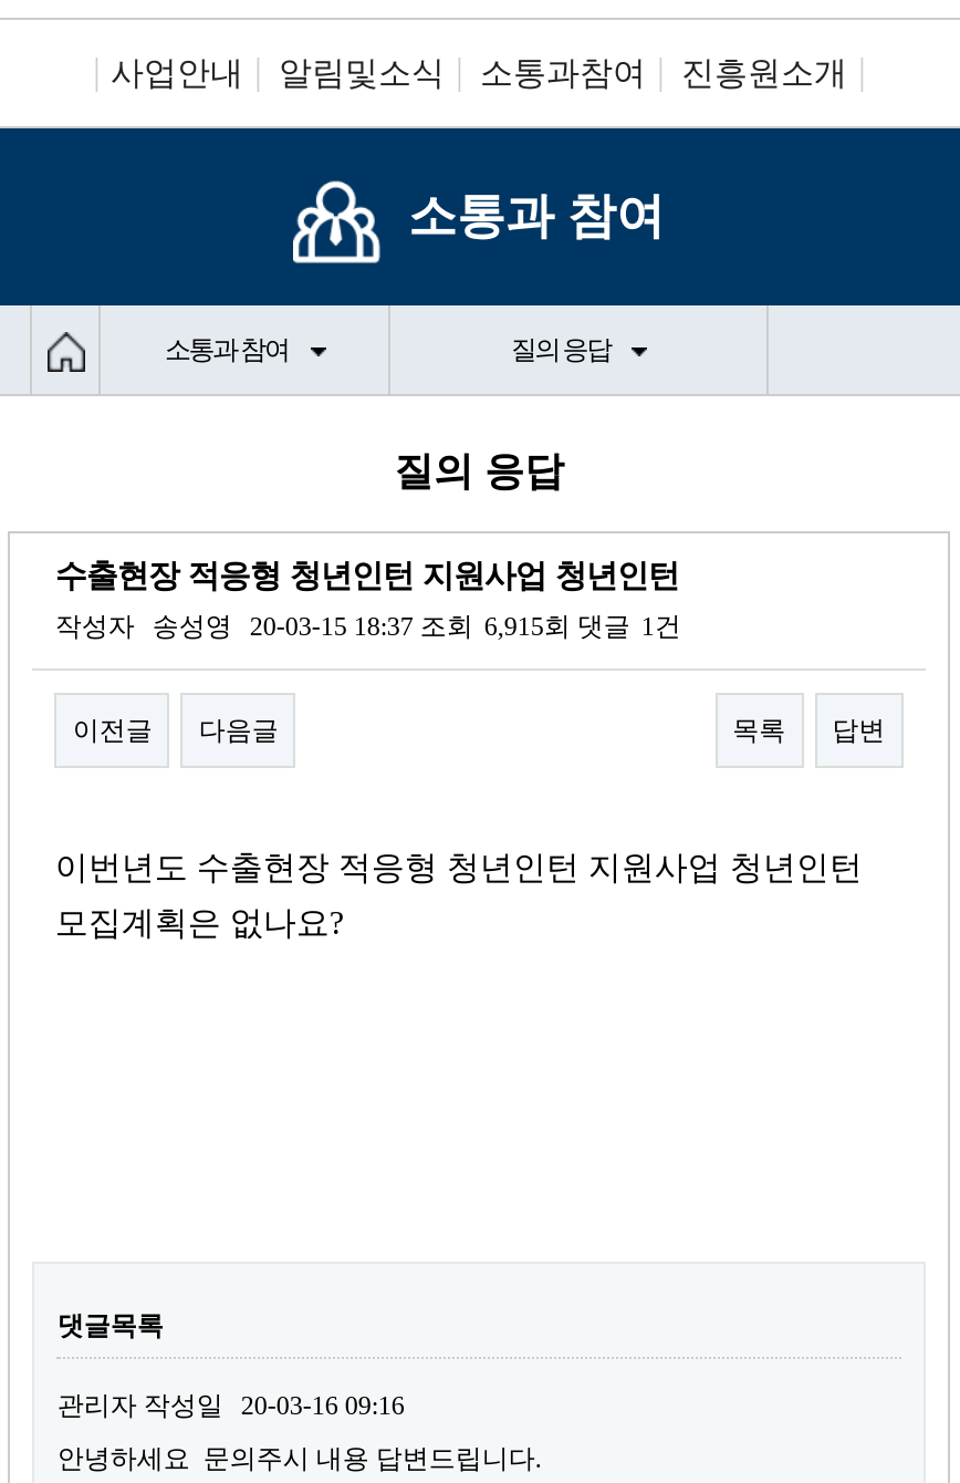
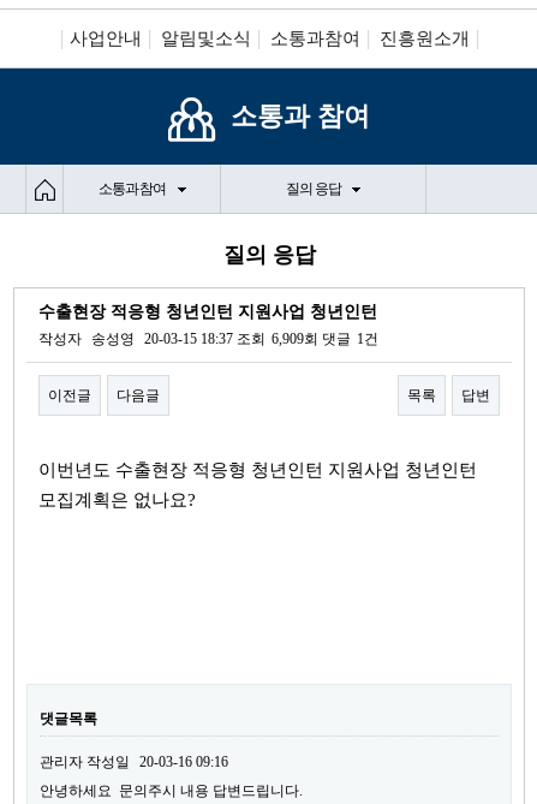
- 작성자 송성영 20-03-15 18:37 조회 6,915회 댓글 1건
+ 작성자 송성영 20-03-15 18:37 조회 6,909회 댓글 1건
